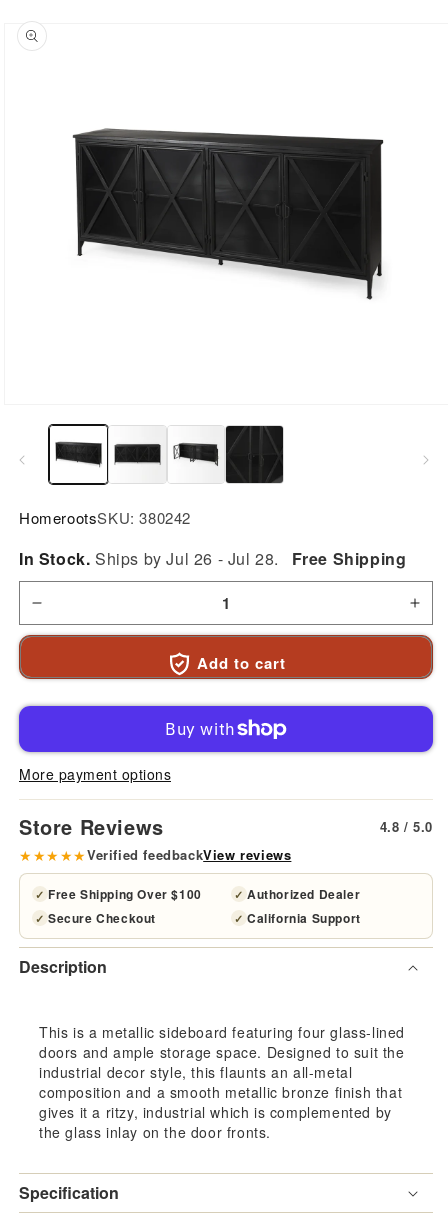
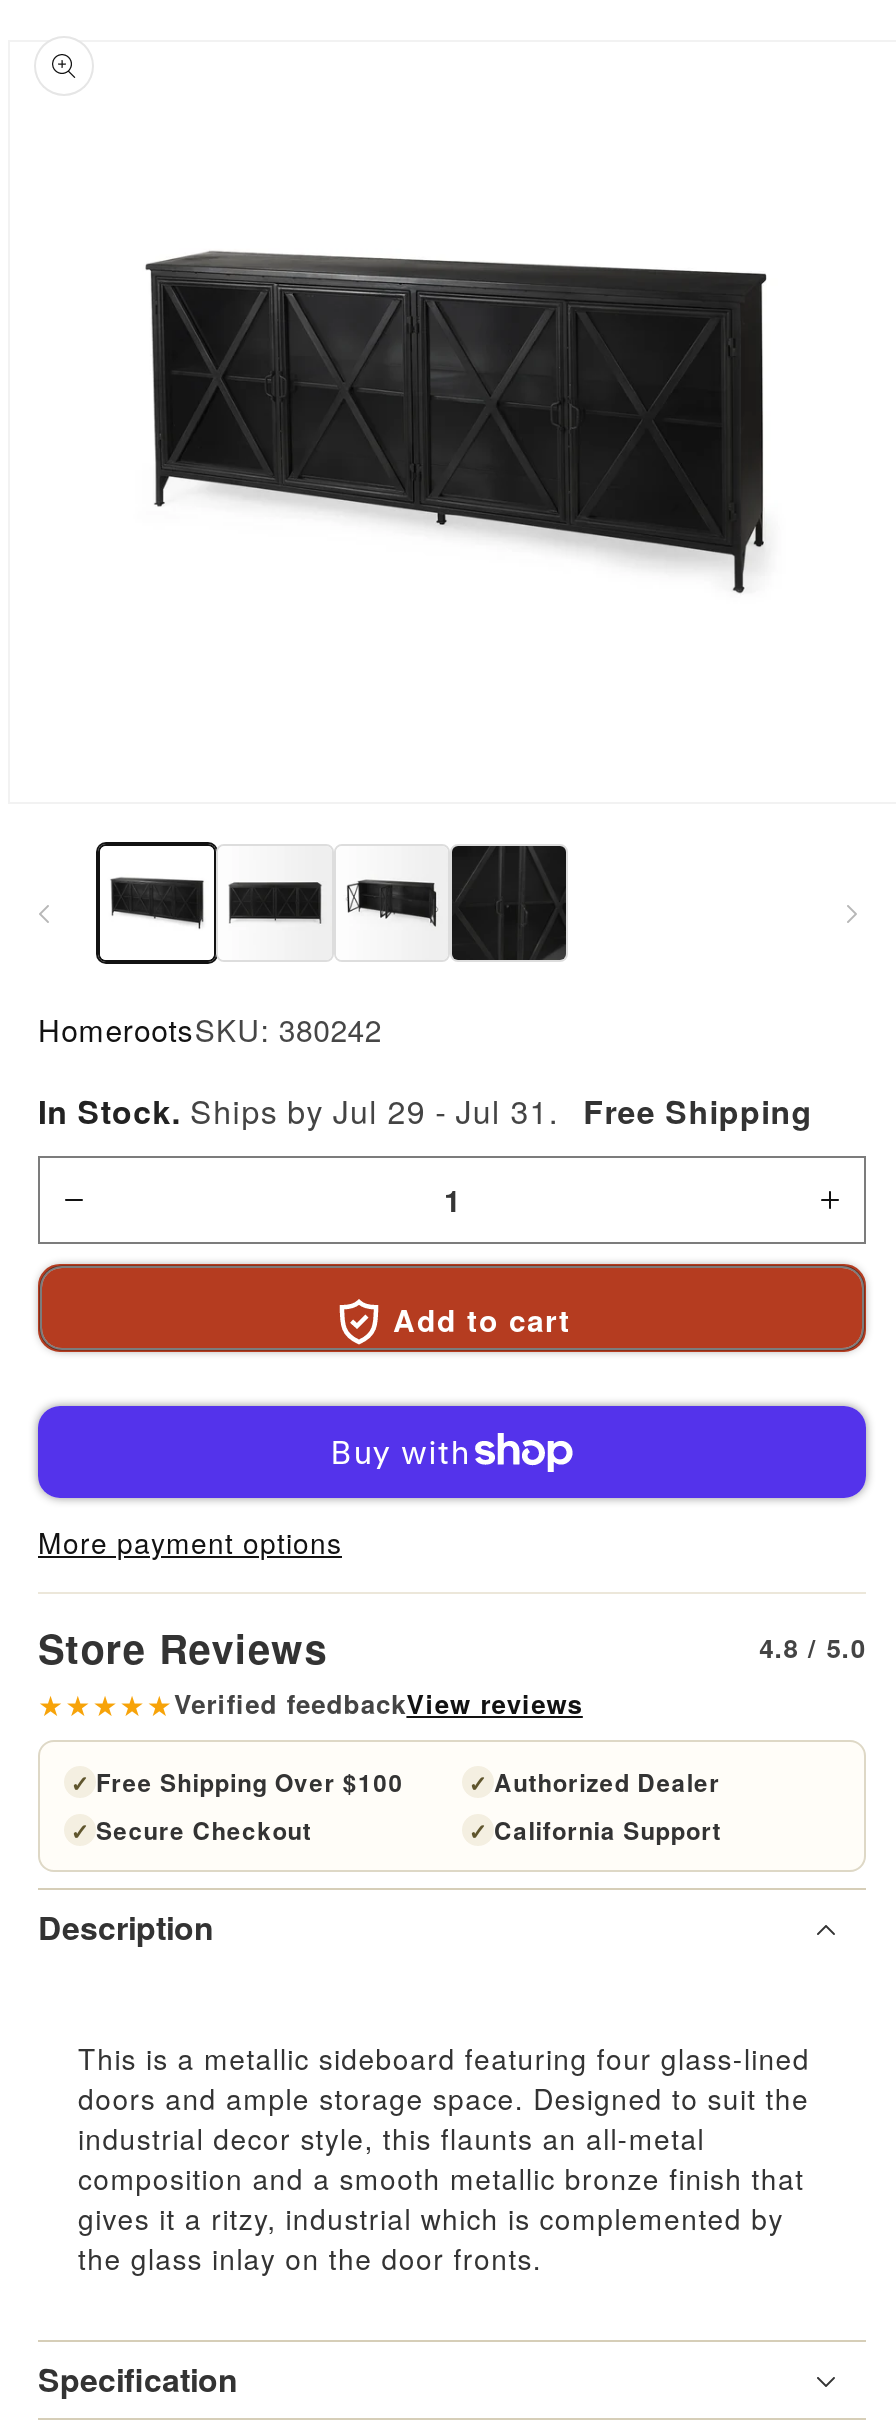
- In Stock. Ships by Jul 26 - Jul 28. Free Shipping
+ In Stock. Ships by Jul 29 - Jul 31. Free Shipping
